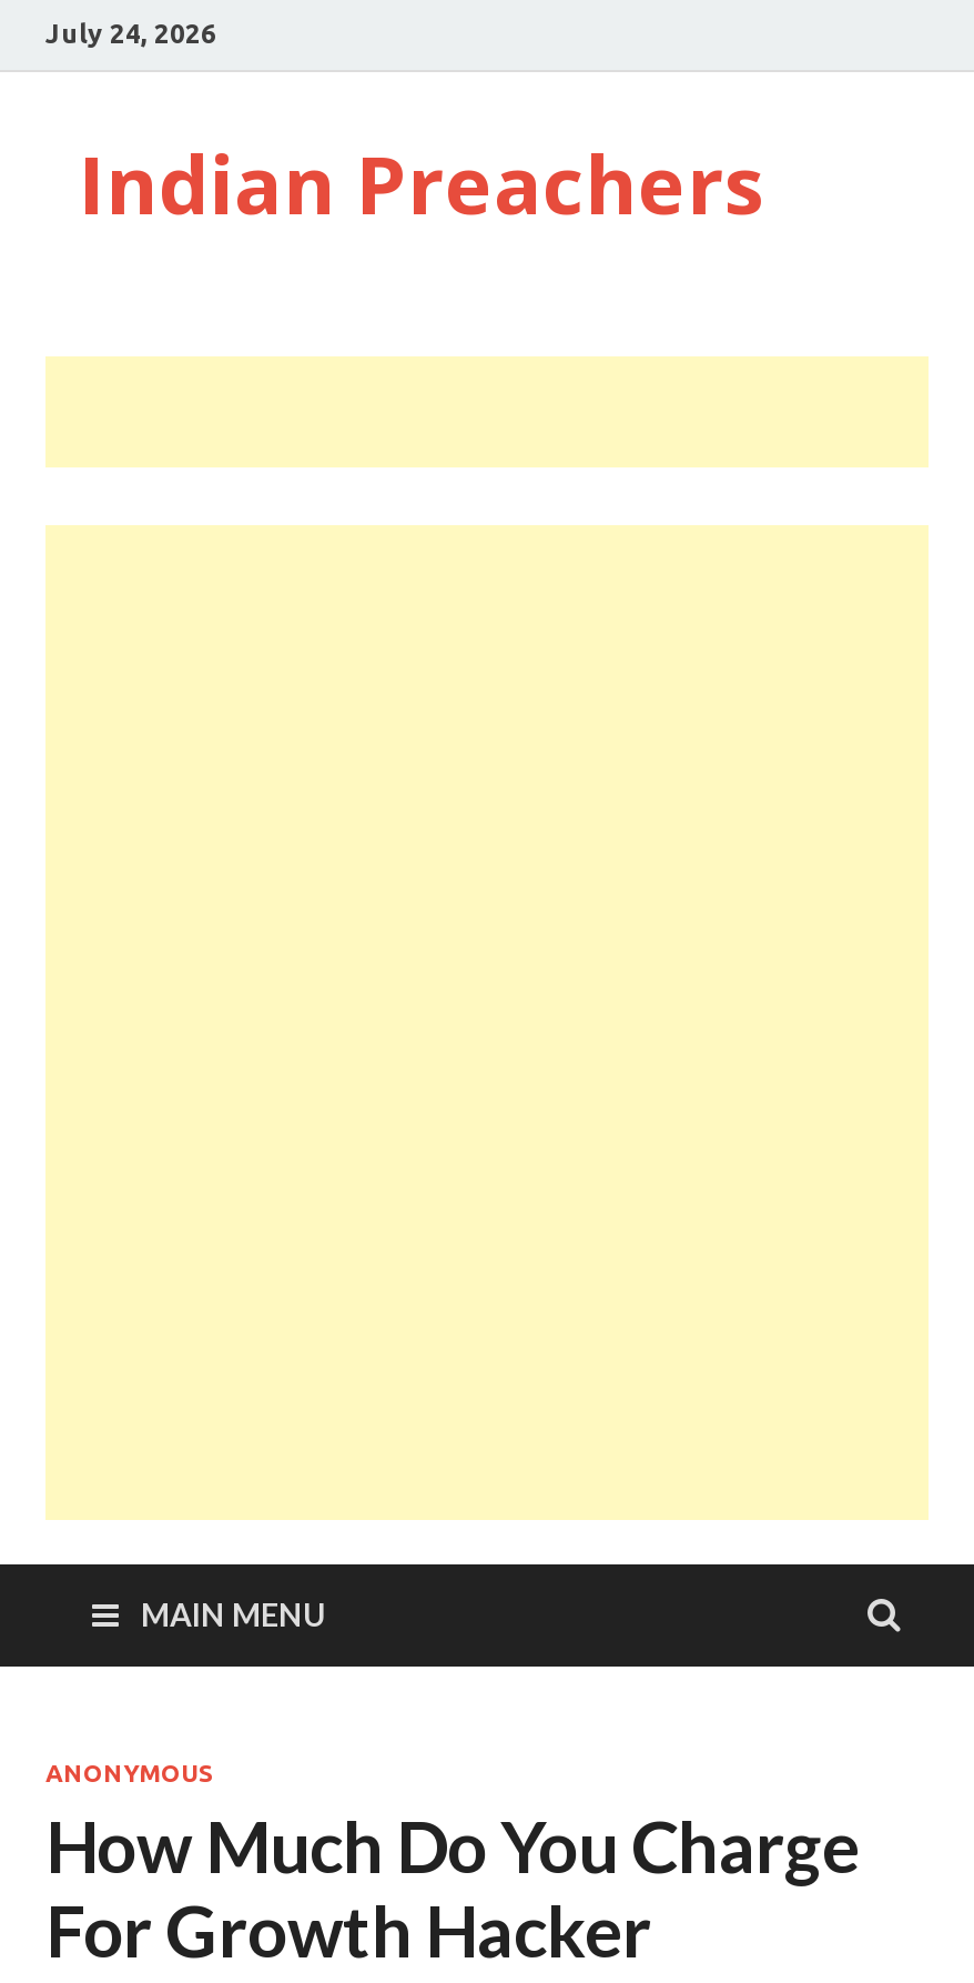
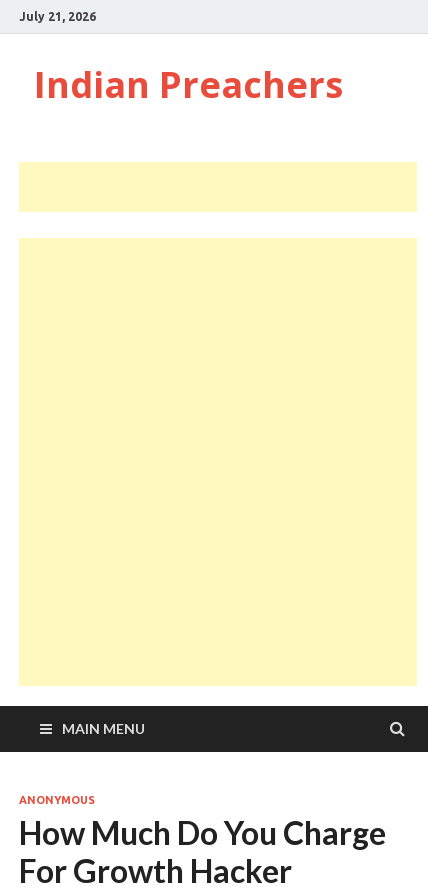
- July 24, 2026
+ July 21, 2026
